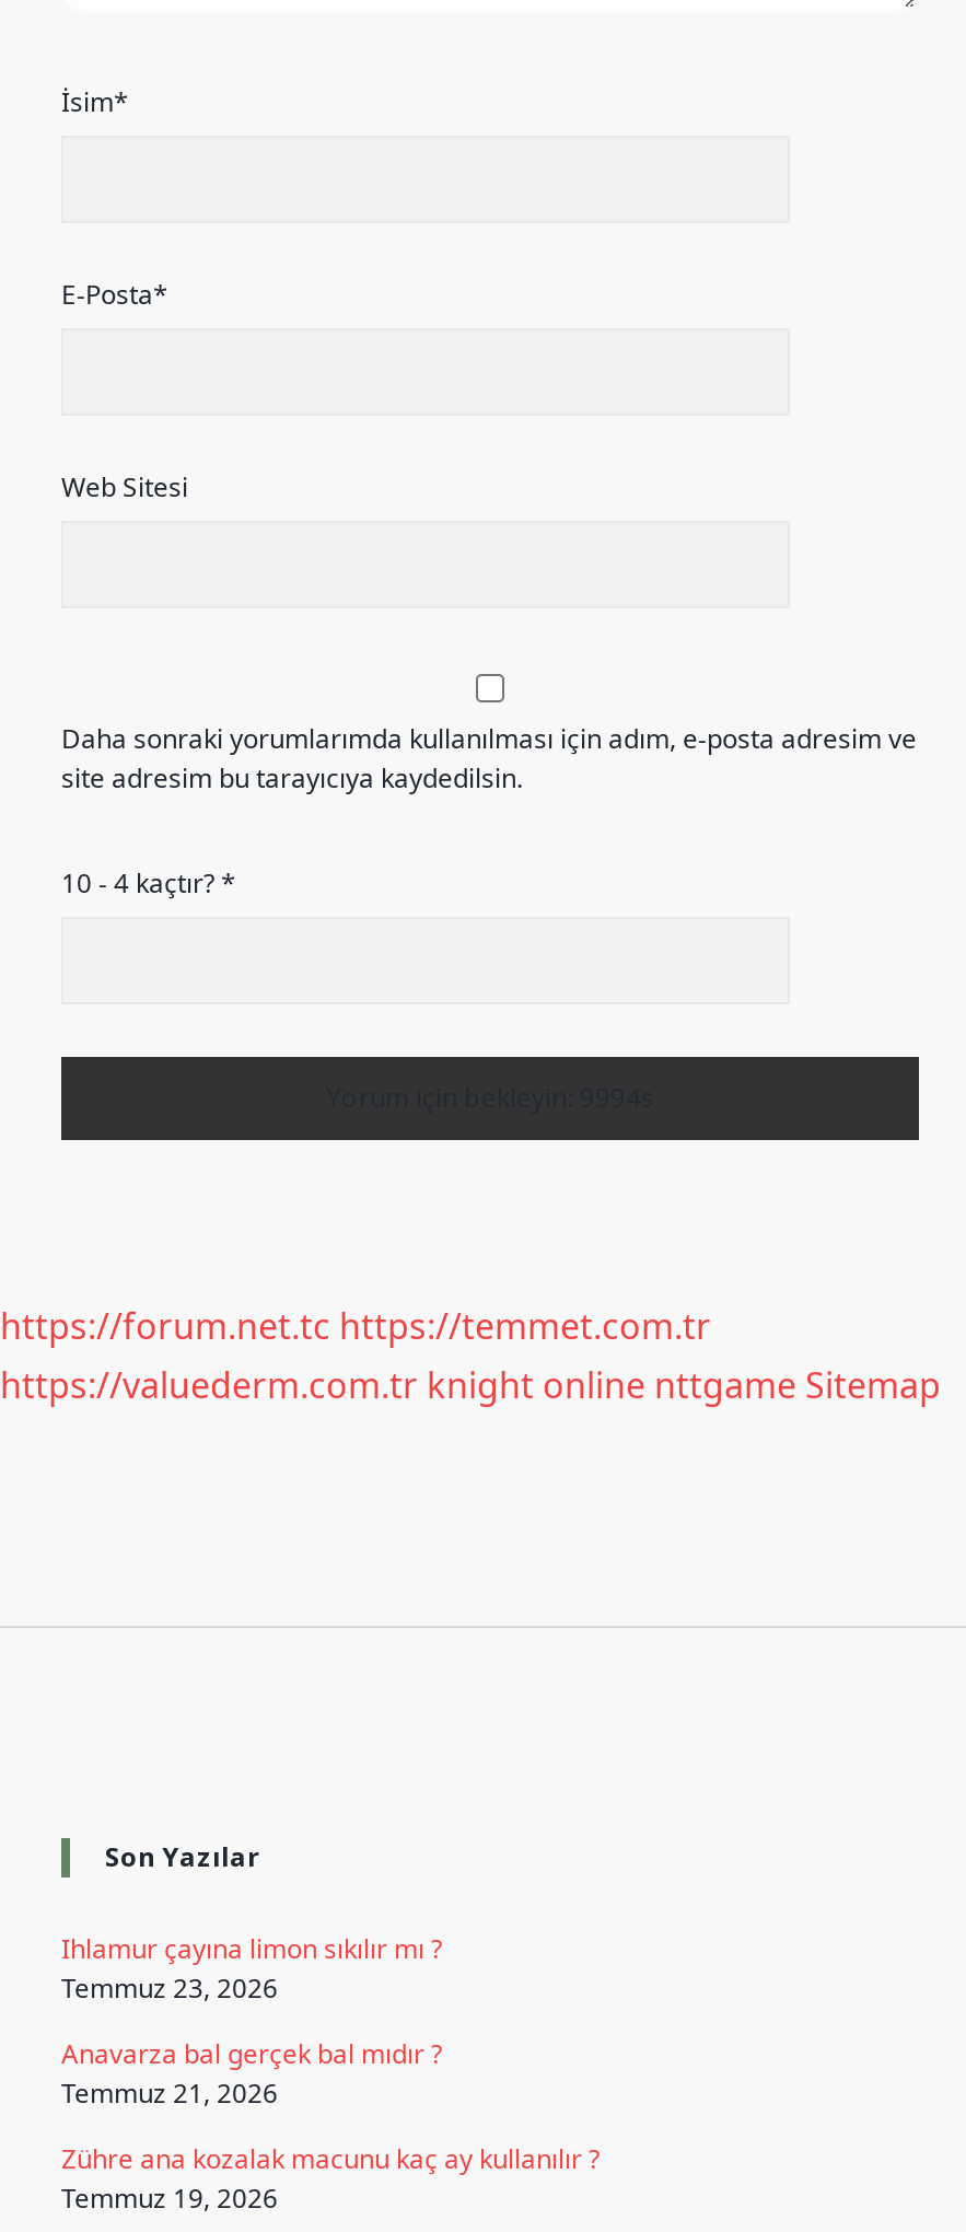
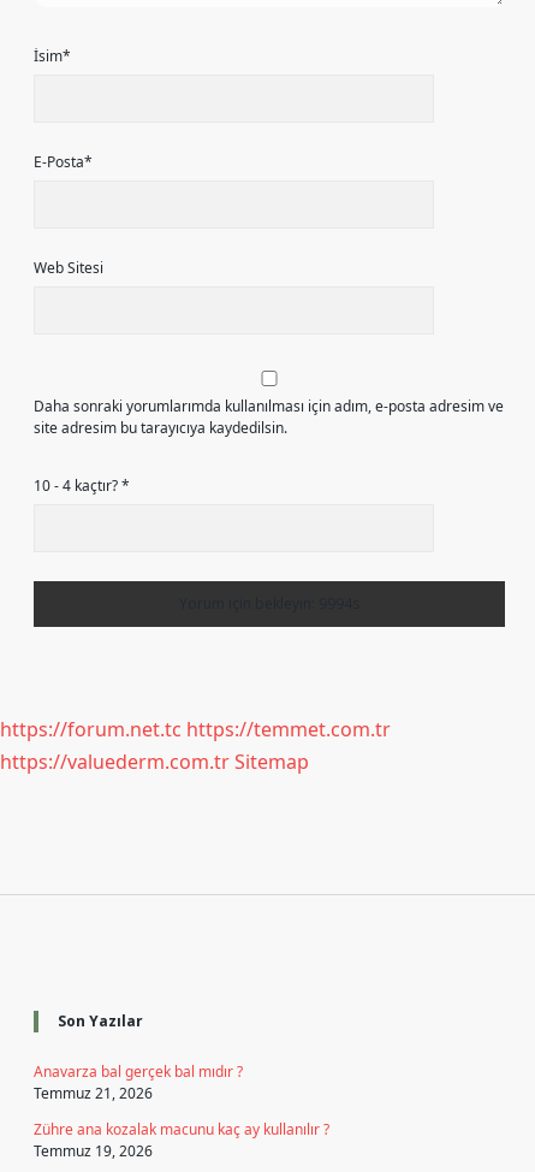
- https://valuederm.com.tr knight online nttgame Sitemap
+ https://valuederm.com.tr Sitemap

- Ihlamur çayına limon sıkılır mı ?
- Temmuz 23, 2026
